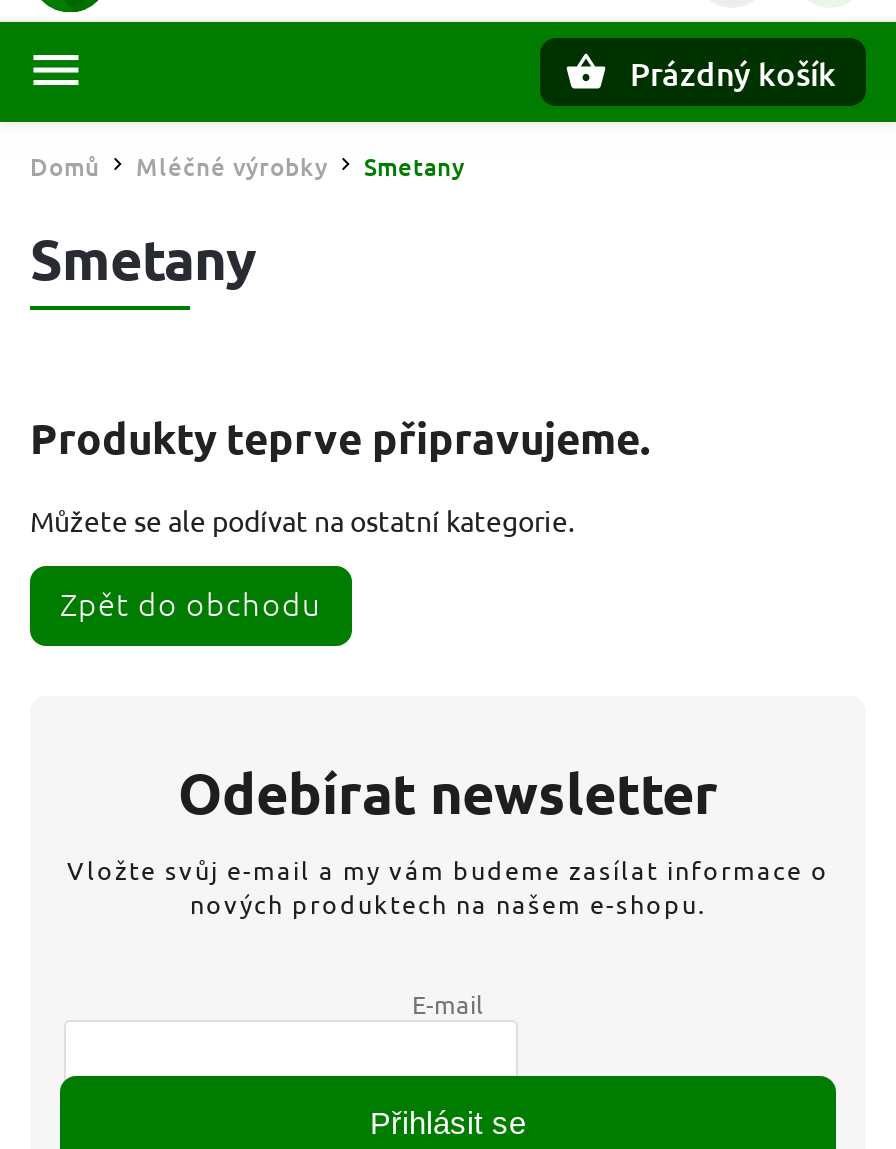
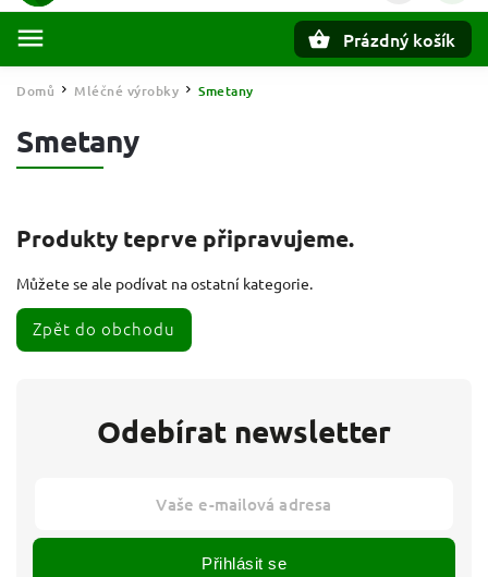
- Vložte svůj e-mail a my vám budeme zasílat informace o
- nových produktech na našem e-shopu.
- E-mail
